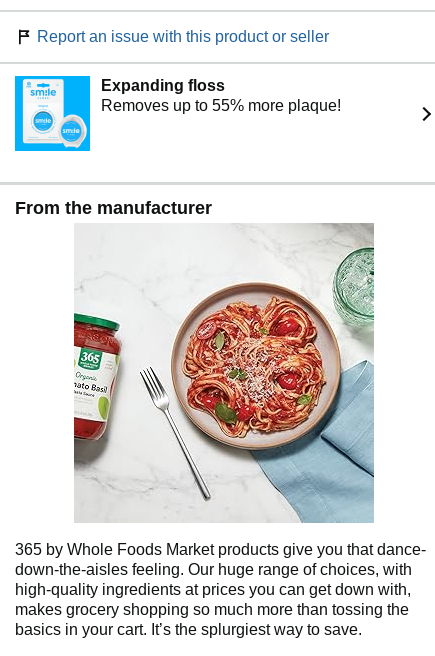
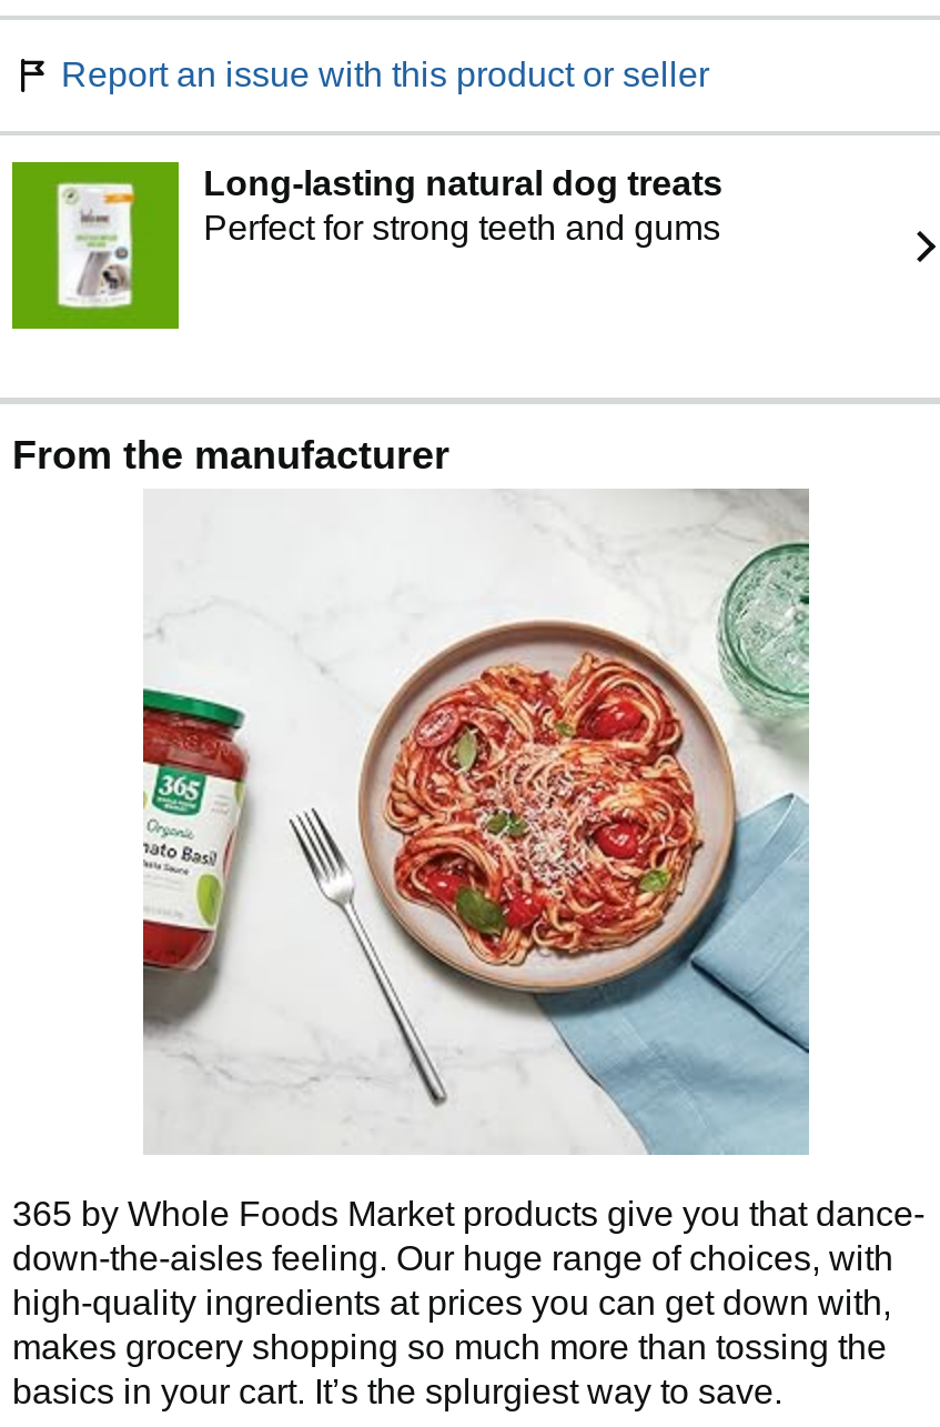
- [image]
- Expanding floss
- Removes up to 55% more plaque!
+ [image]
+ Long-lasting natural dog treats
+ Perfect for strong teeth and gums
